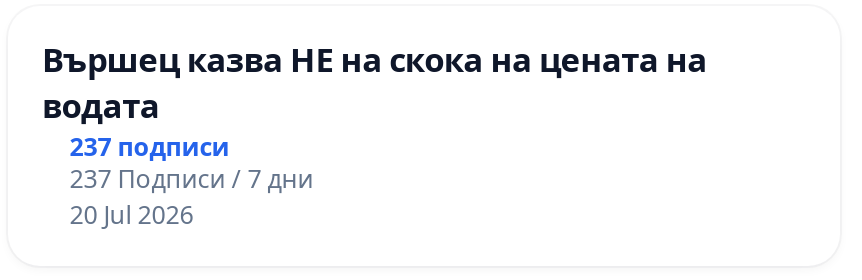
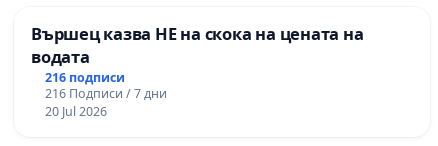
- 237 подписи
+ 216 подписи

- 237 Подписи / 7 дни
+ 216 Подписи / 7 дни
